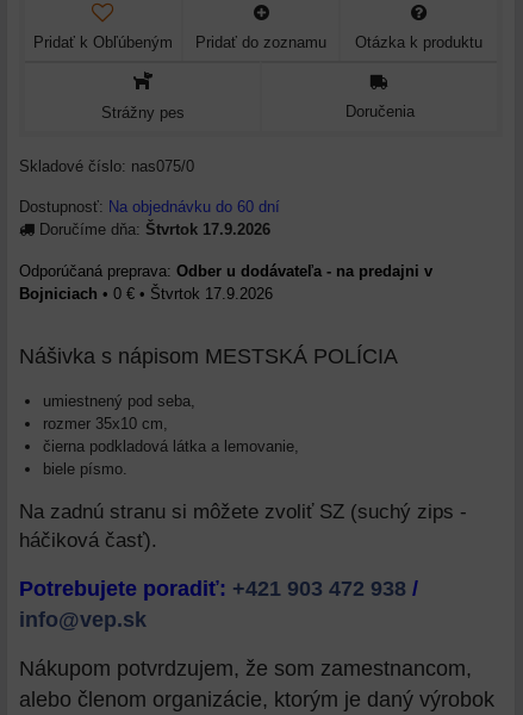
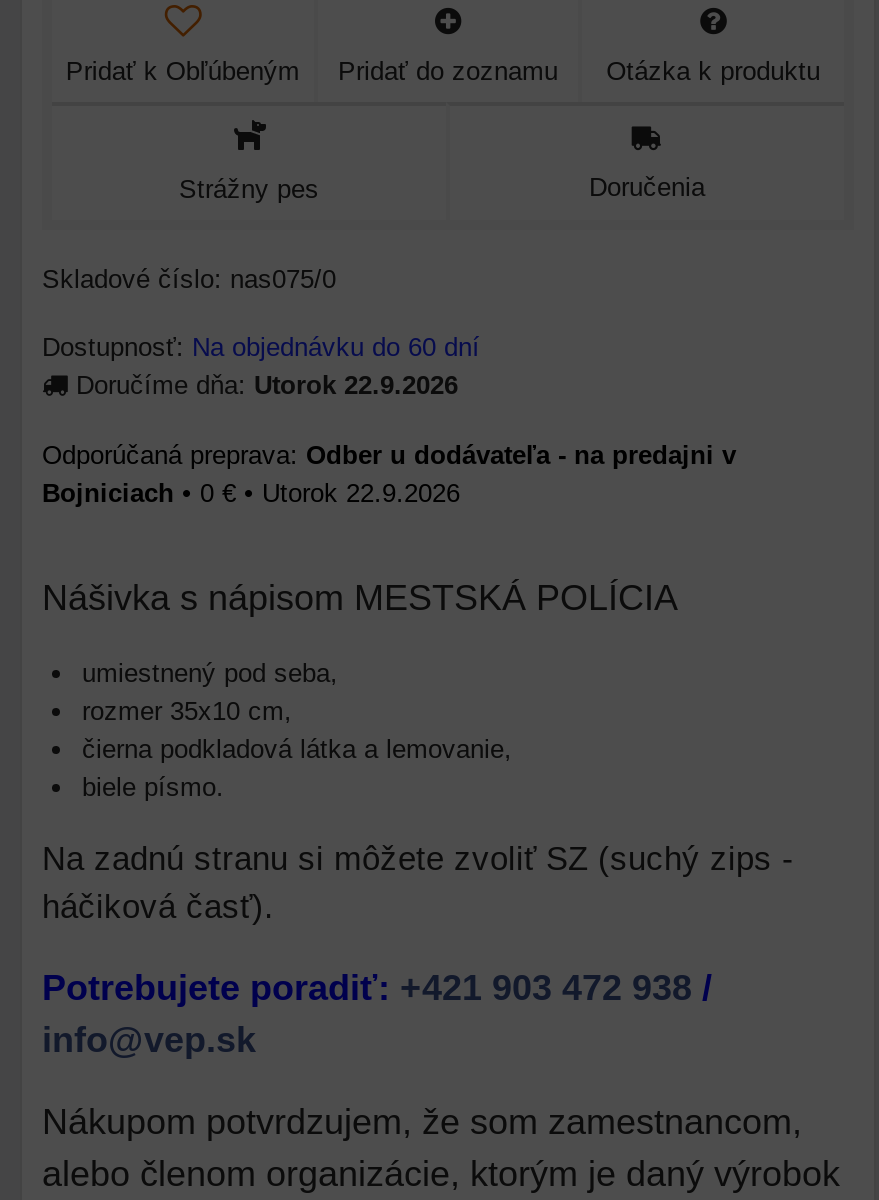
- Doručíme dňa: Štvrtok 17.9.2026
+ Doručíme dňa: Utorok 22.9.2026

- Bojniciach • 0 € • Štvrtok 17.9.2026
+ Bojniciach • 0 € • Utorok 22.9.2026
